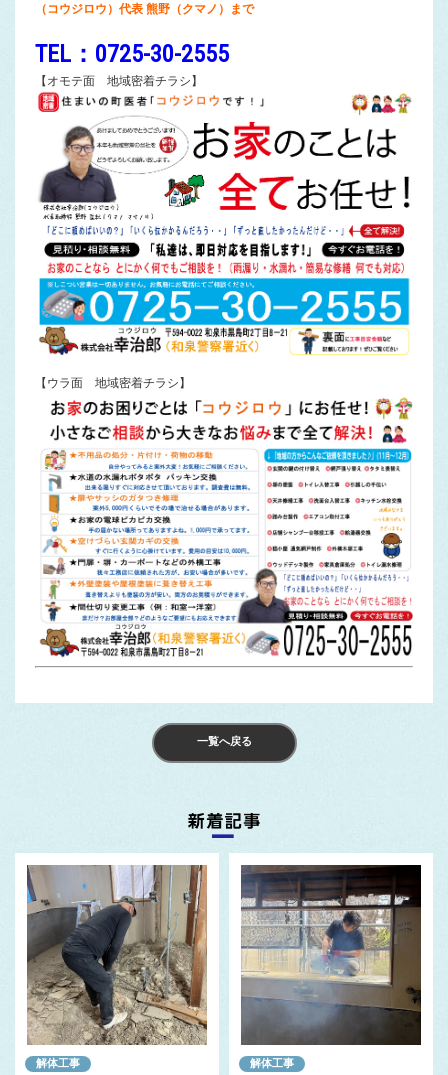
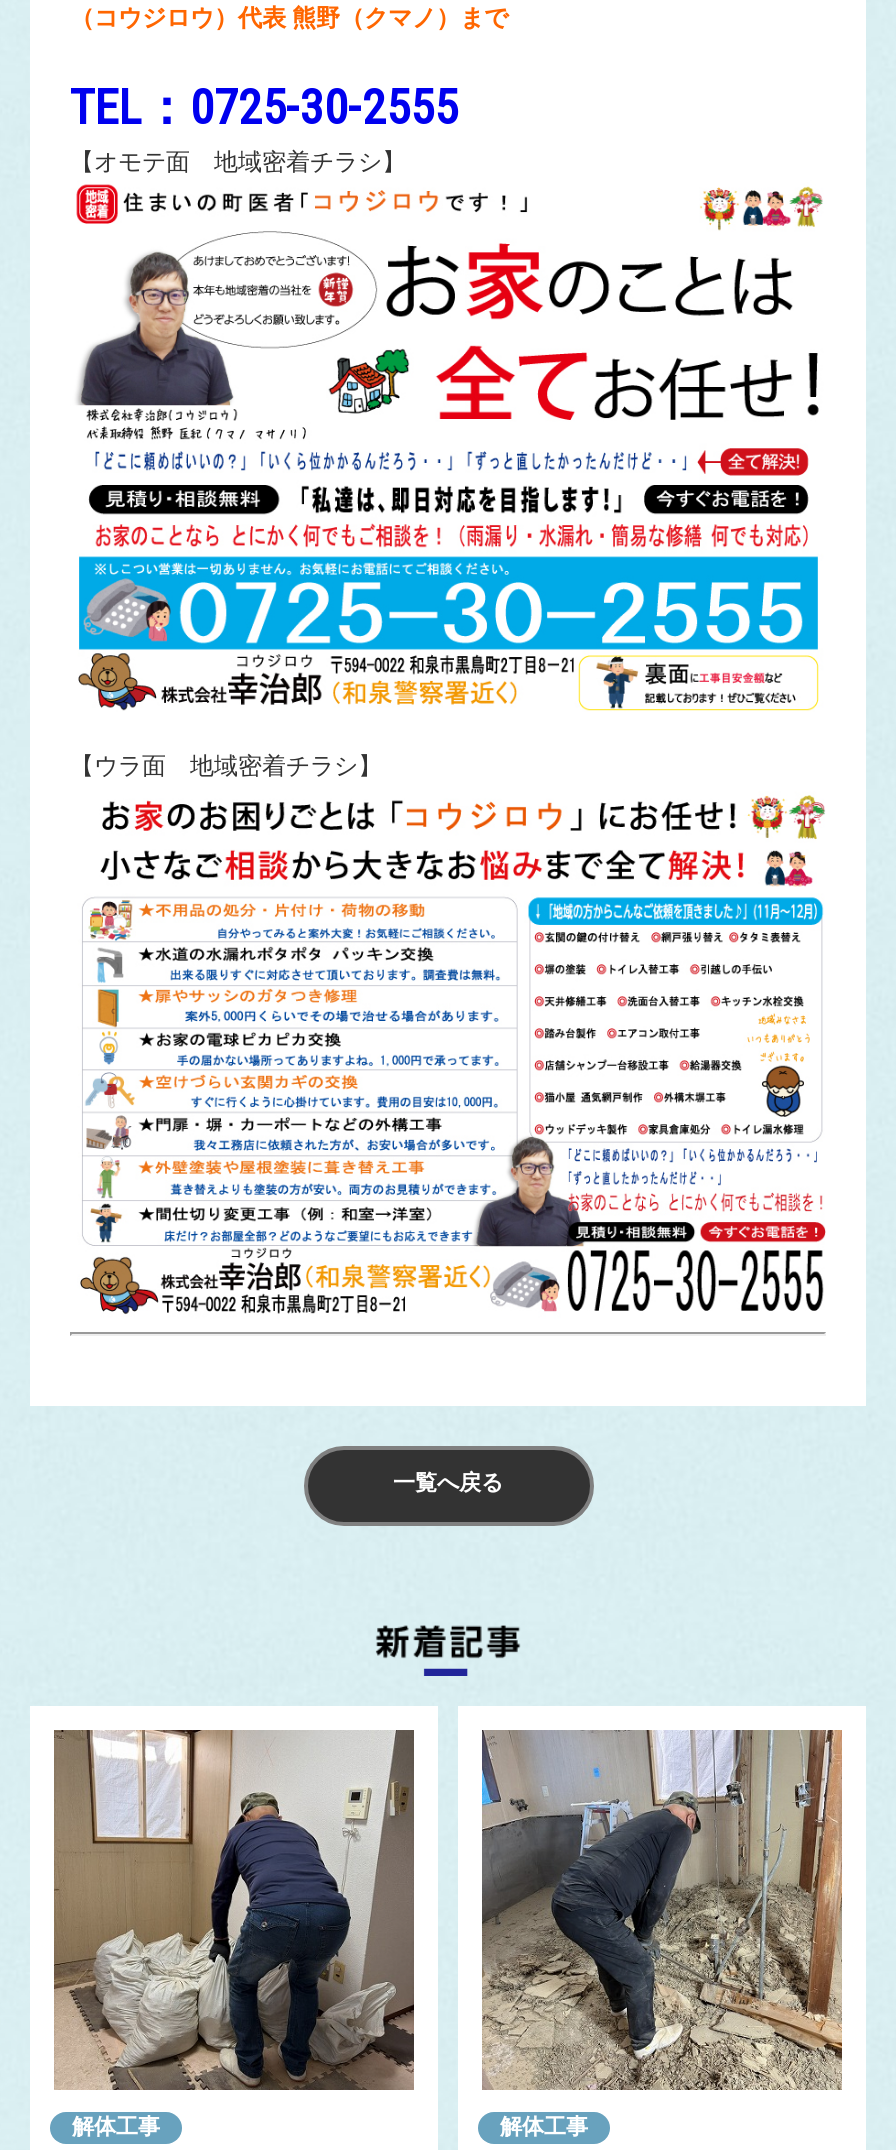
- [image]
+ [image]

- [image]
+ [image]
